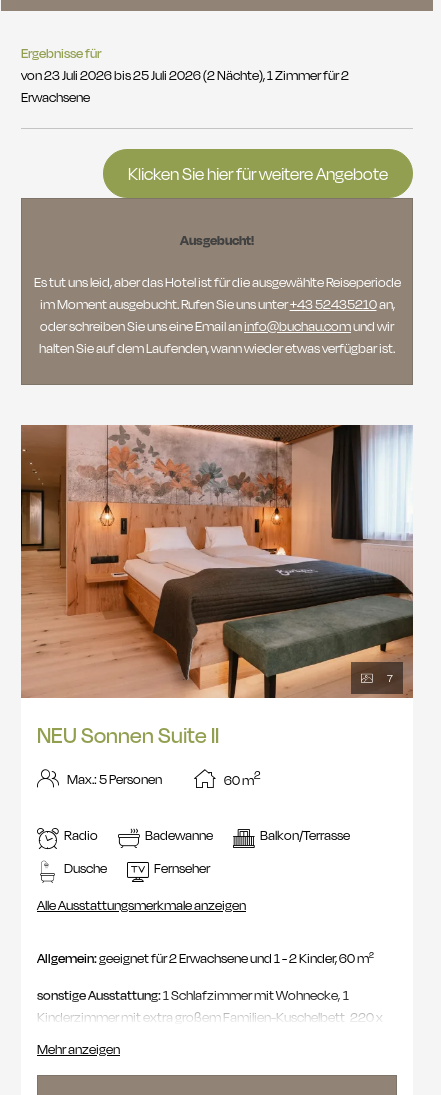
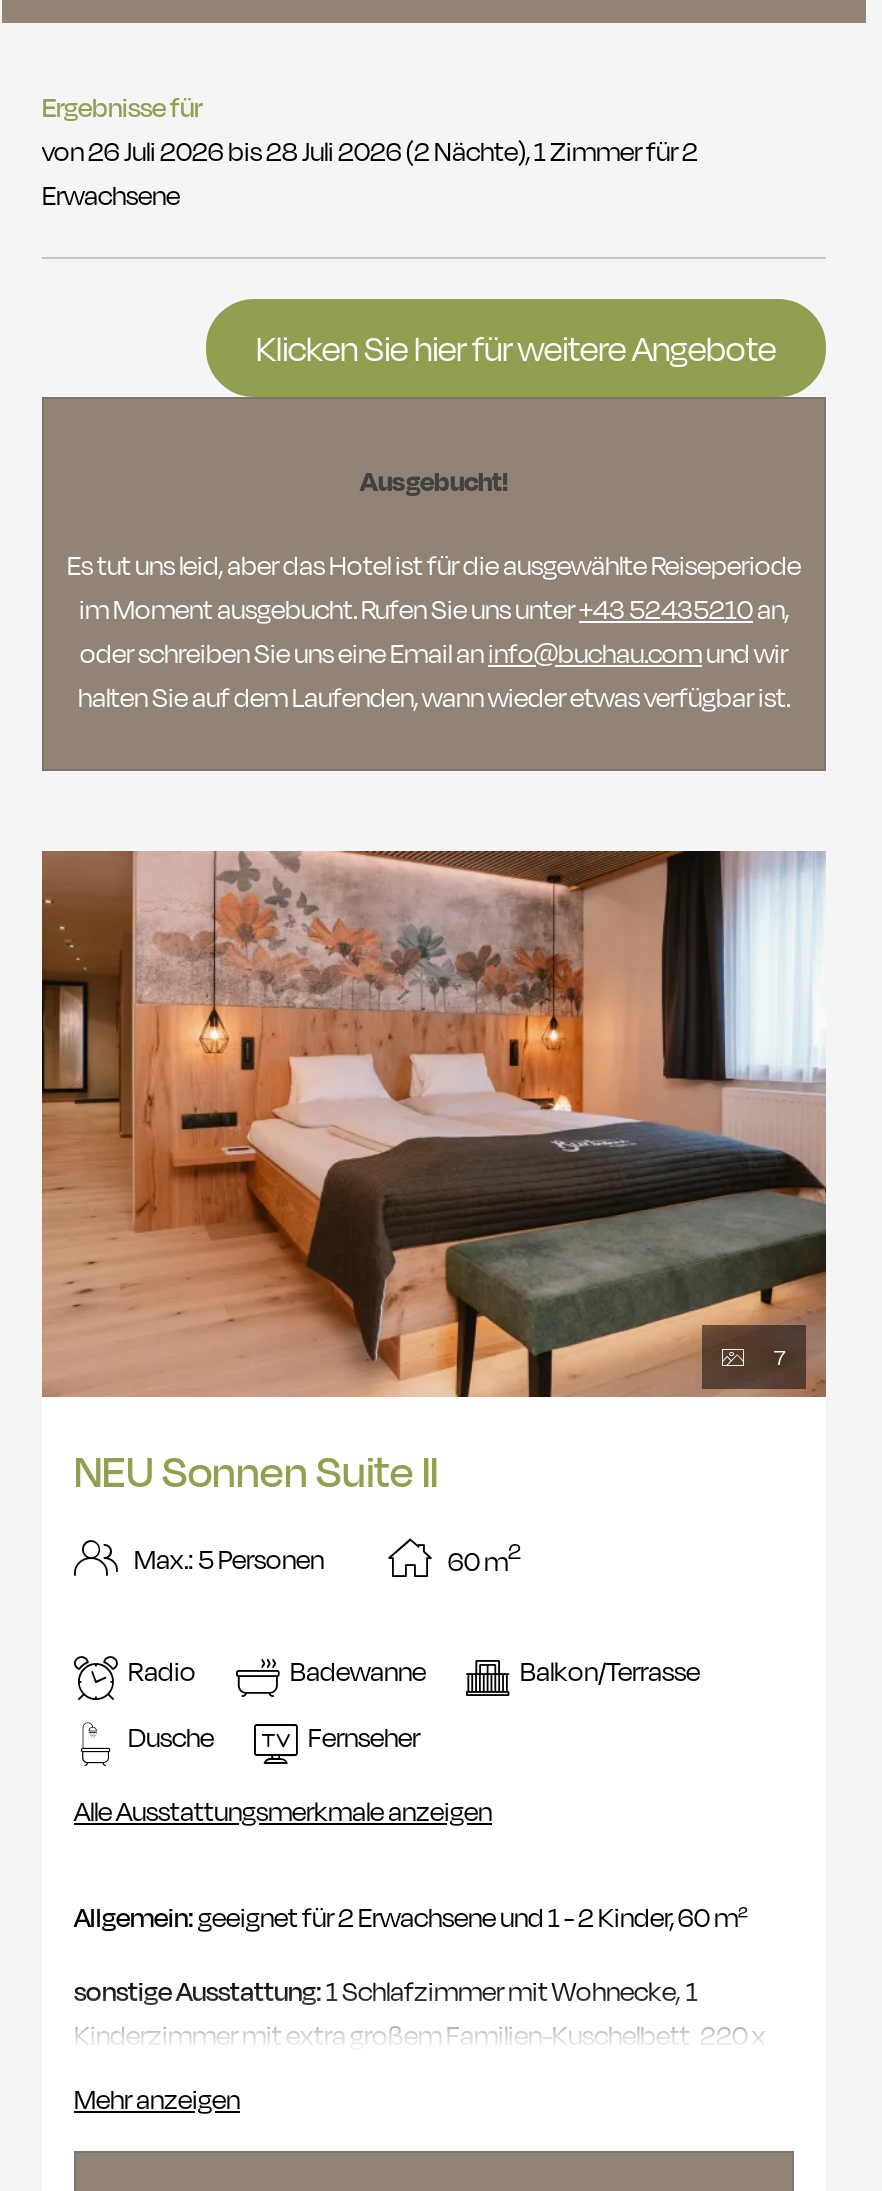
- von 23 Juli 2026 bis 25 Juli 2026 (2 Nächte),1 Zimmerfür2
+ von 26 Juli 2026 bis 28 Juli 2026 (2 Nächte),1 Zimmerfür2
